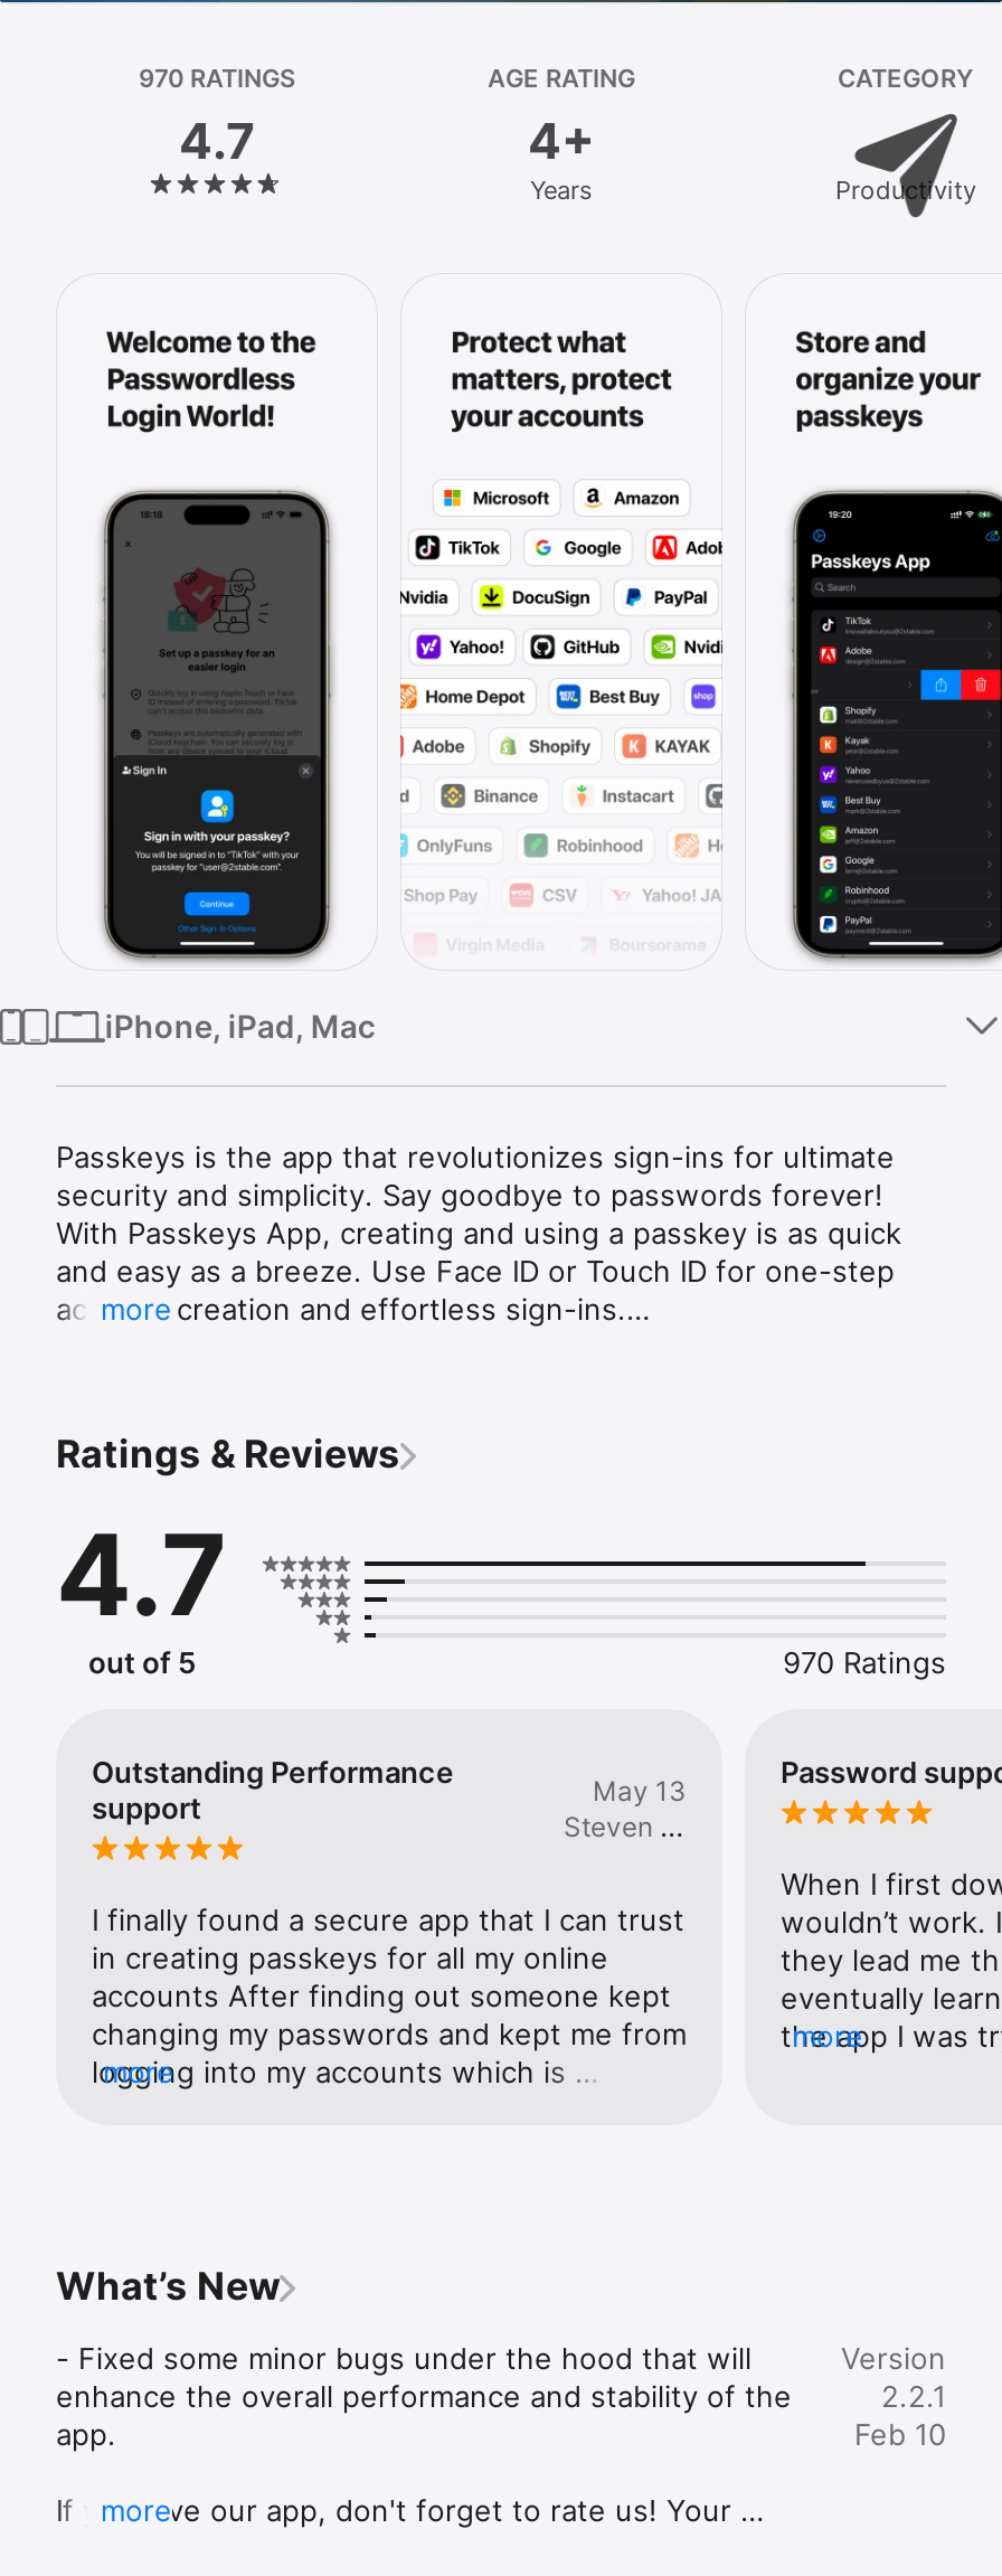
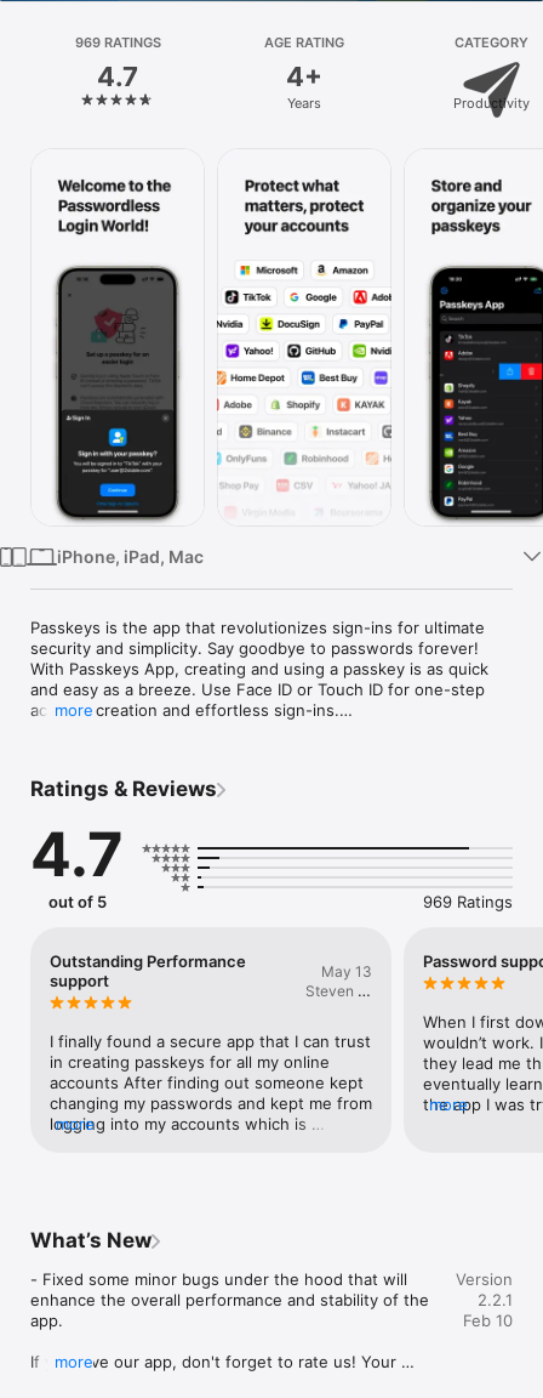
- 970 RATINGS
+ 969 RATINGS

- 970 Ratings
+ 969 Ratings
